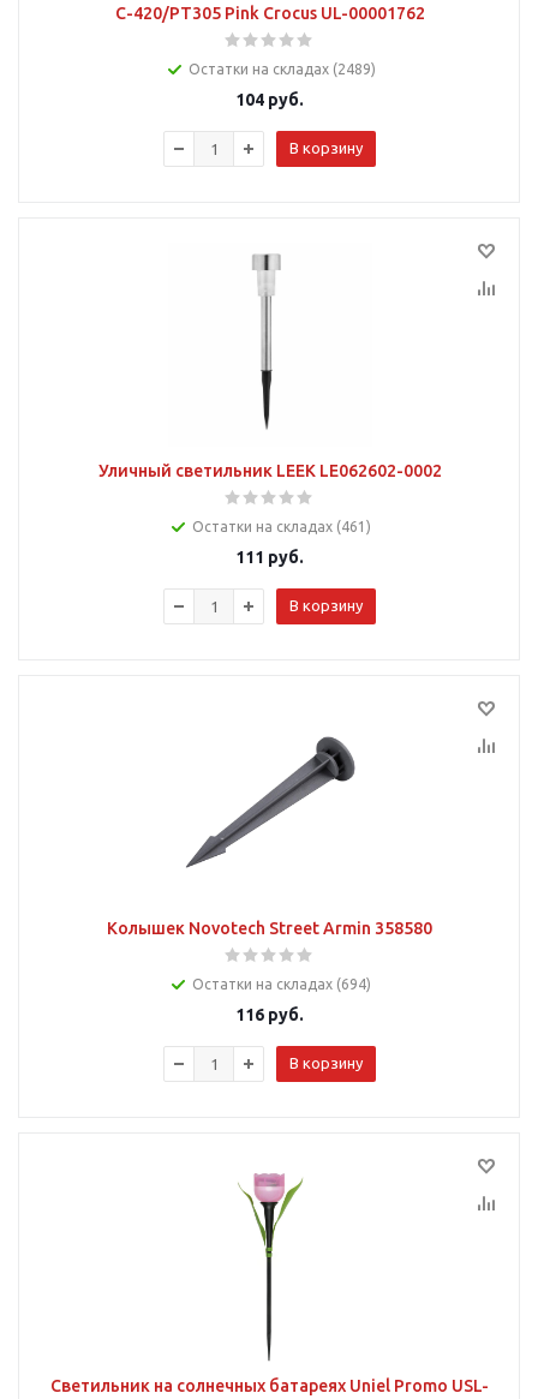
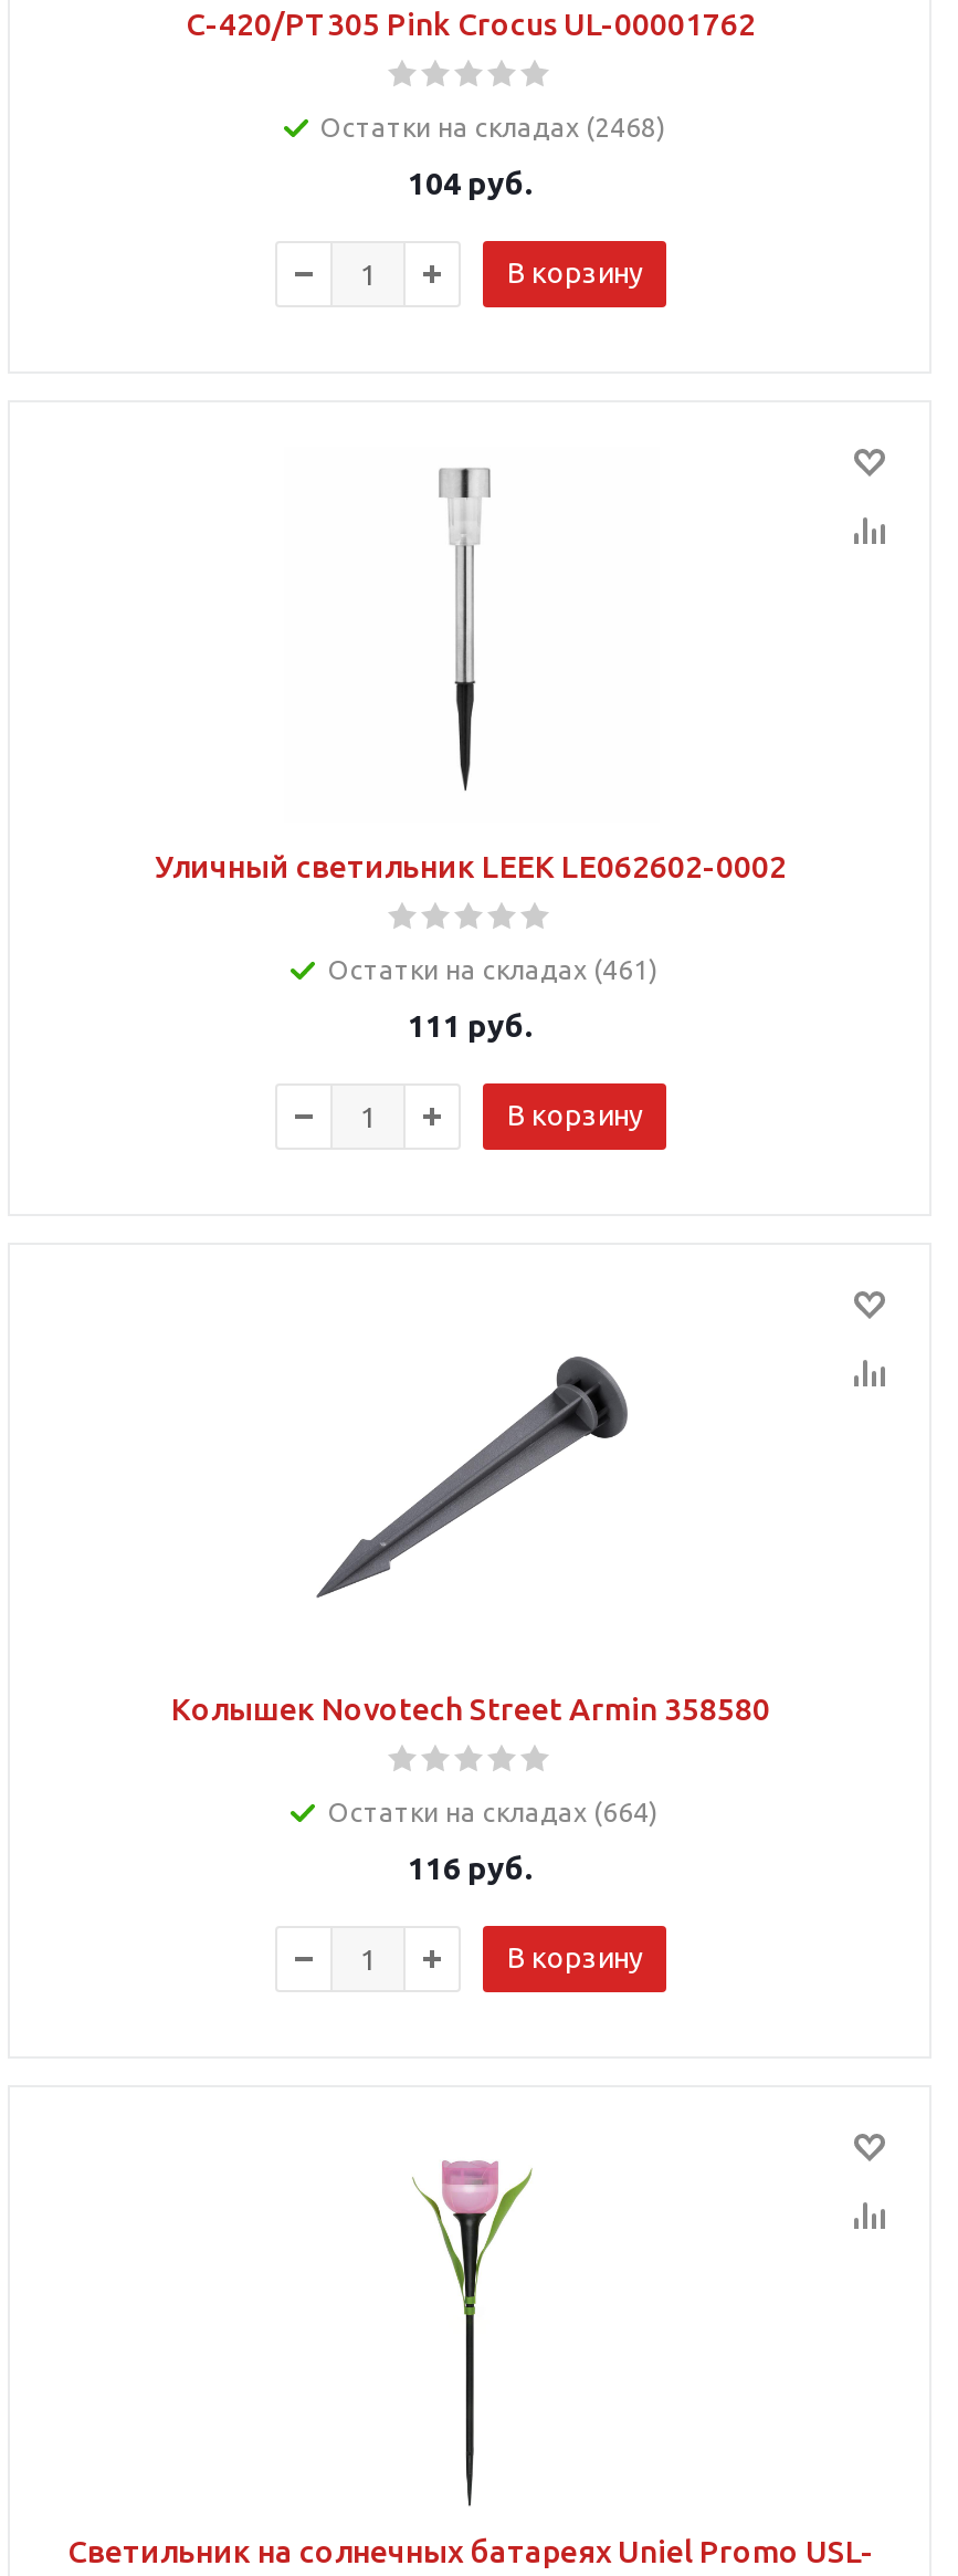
- Остатки на складах (2489)
+ Остатки на складах (2468)

- Остатки на складах (694)
+ Остатки на складах (664)
